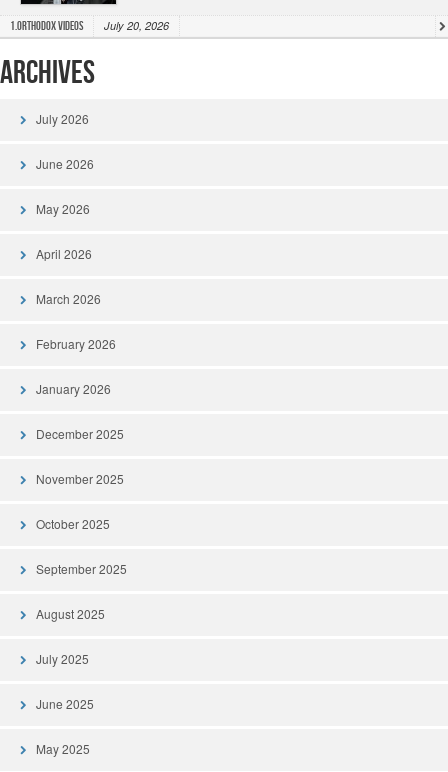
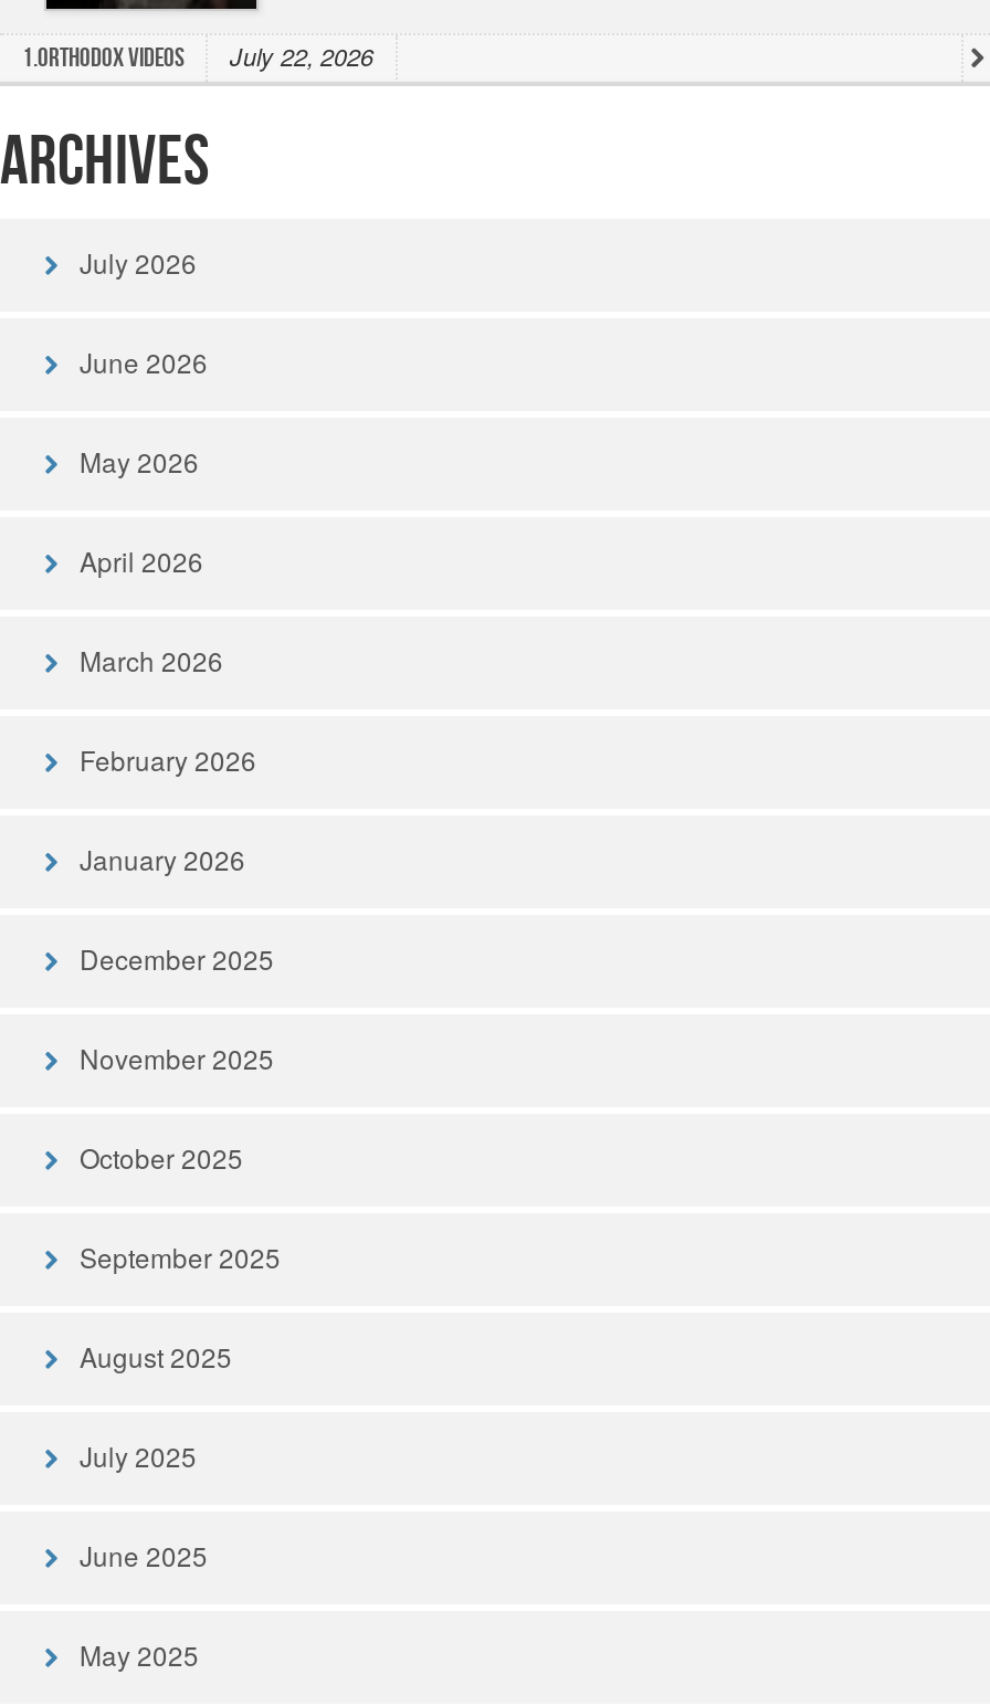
- July 20, 2026
+ July 22, 2026
